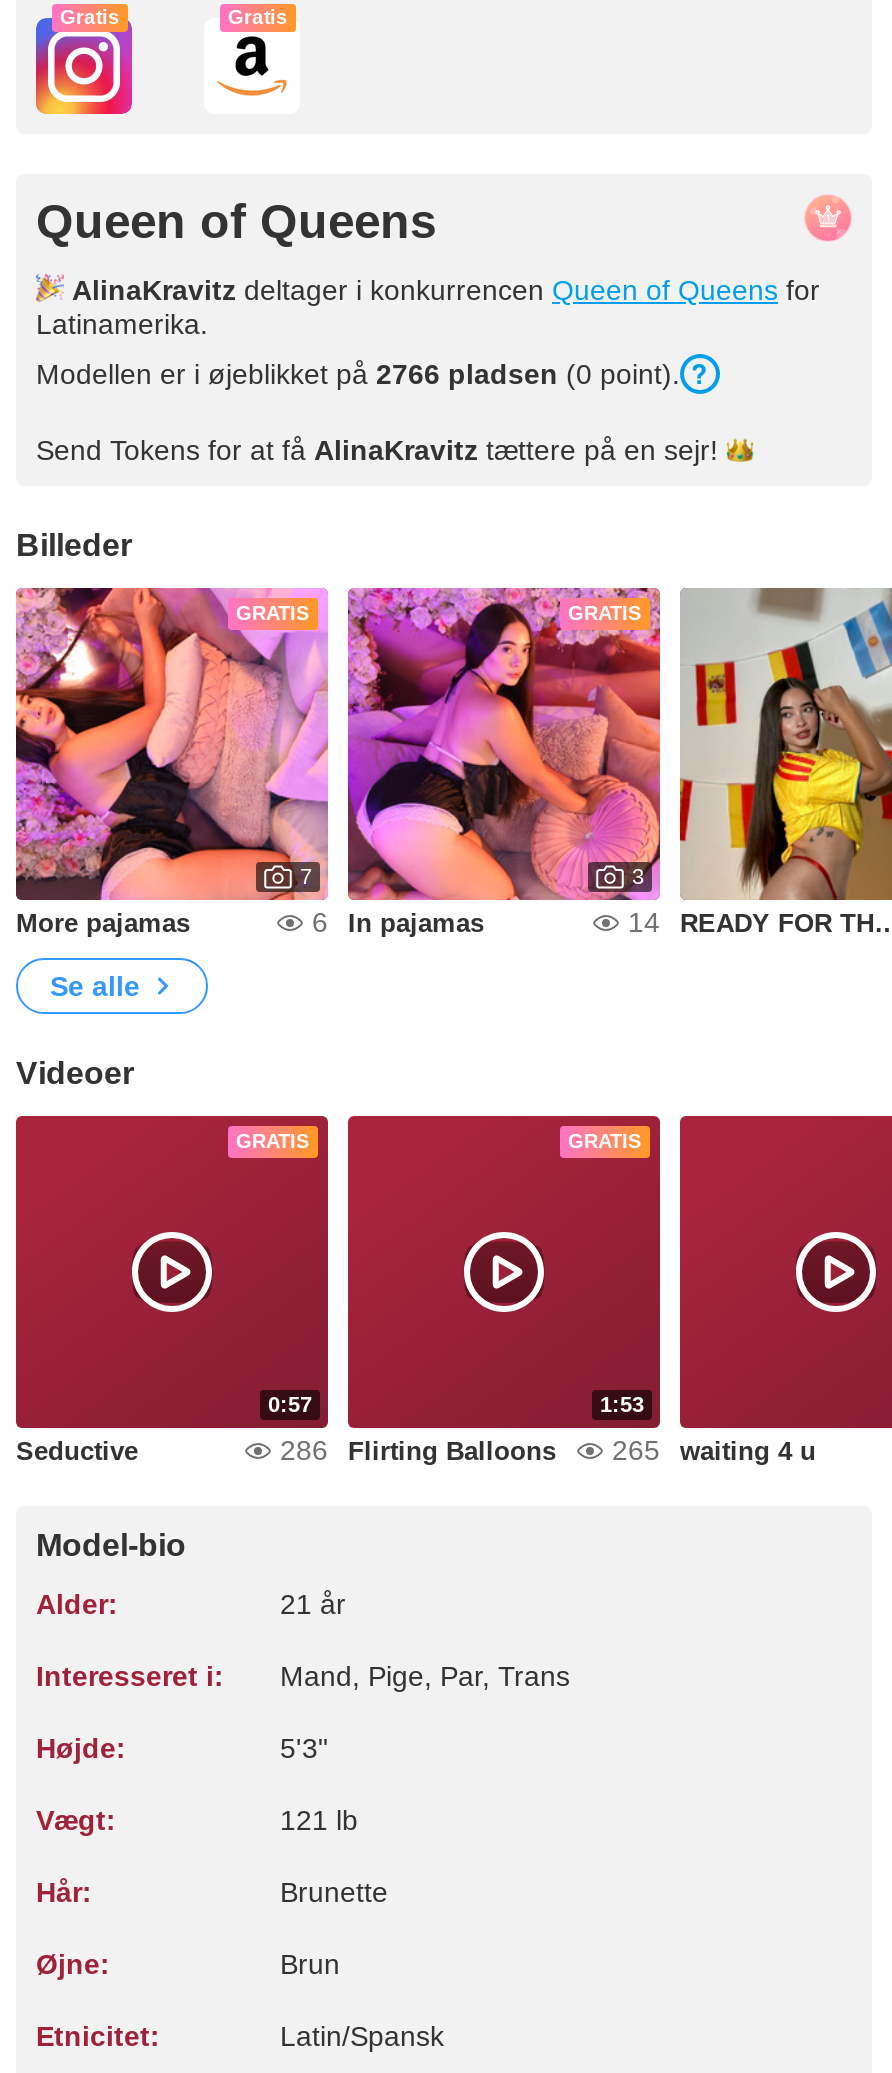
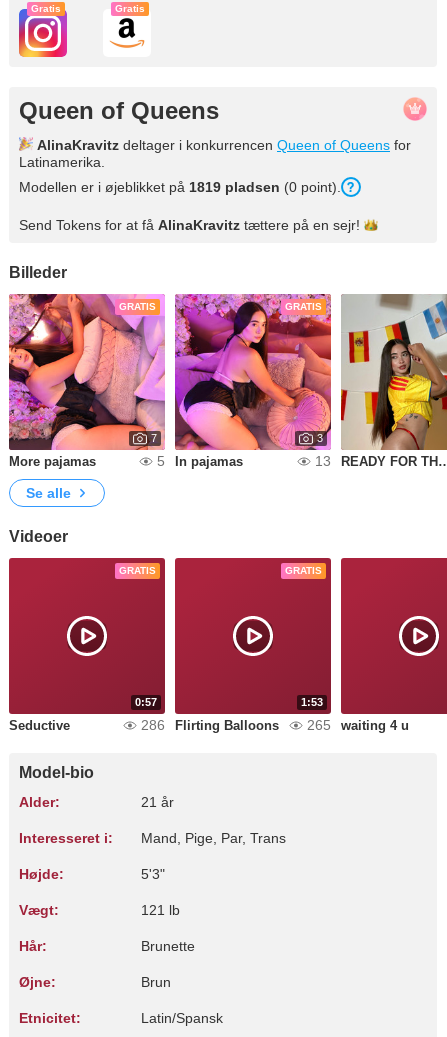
- Modellen er i øjeblikket på 2766 pladsen (0 point).
+ Modellen er i øjeblikket på 1819 pladsen (0 point).

- 6 In pajamas
+ 5 In pajamas

- 14
+ 13
